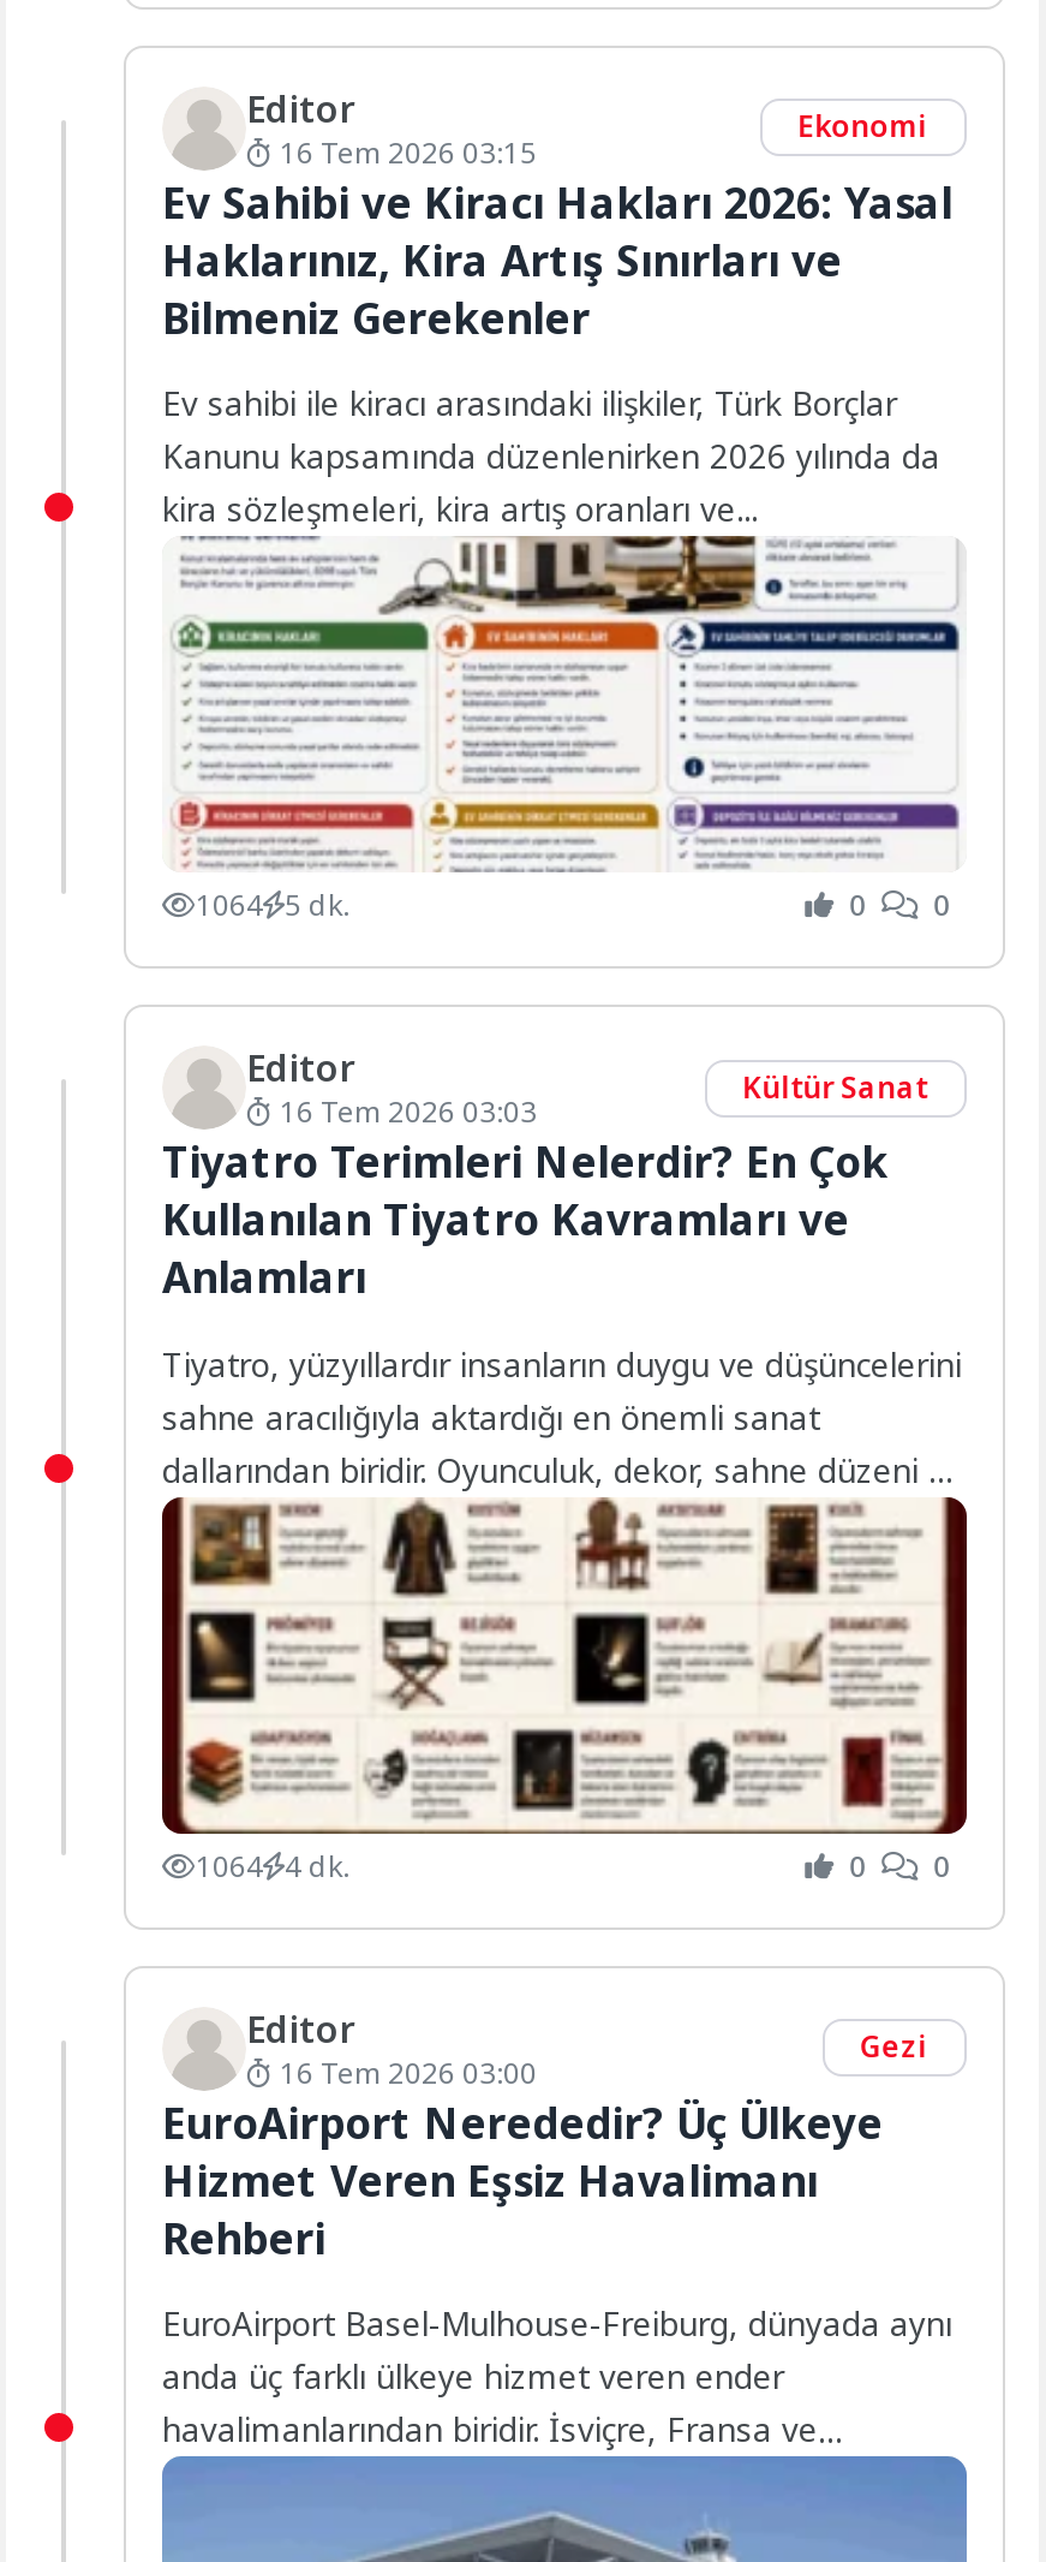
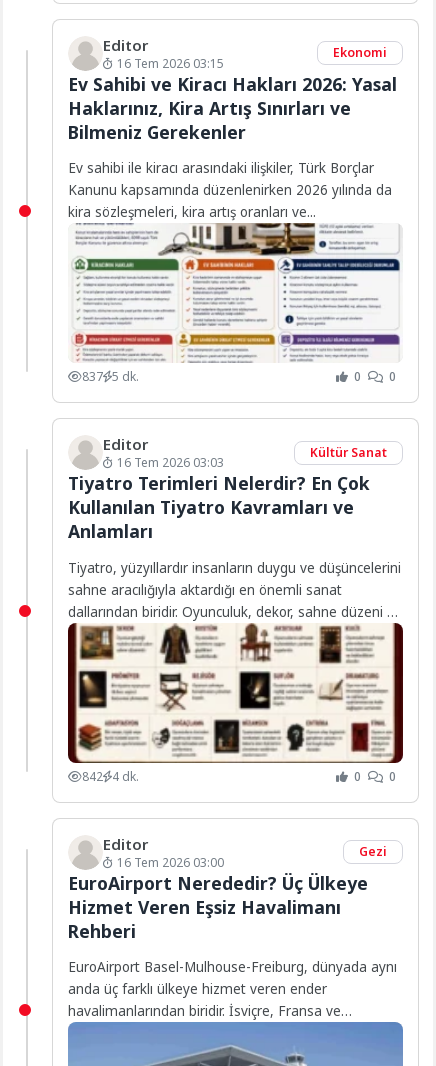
- 1064 5 dk.
+ 837 5 dk.

- 1064 4 dk.
+ 842 4 dk.
